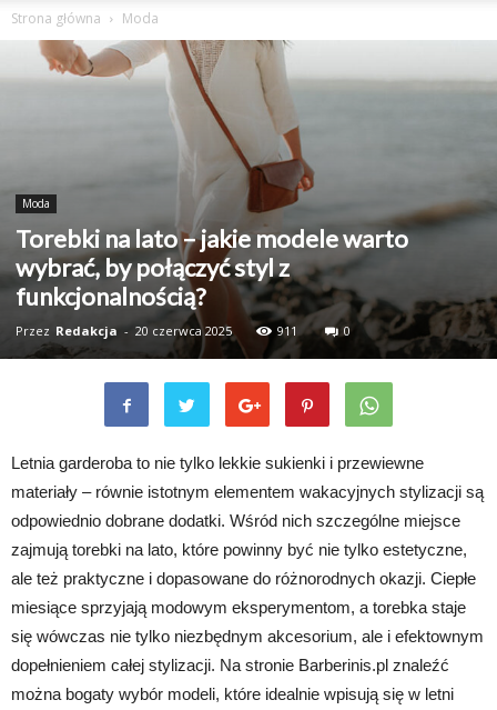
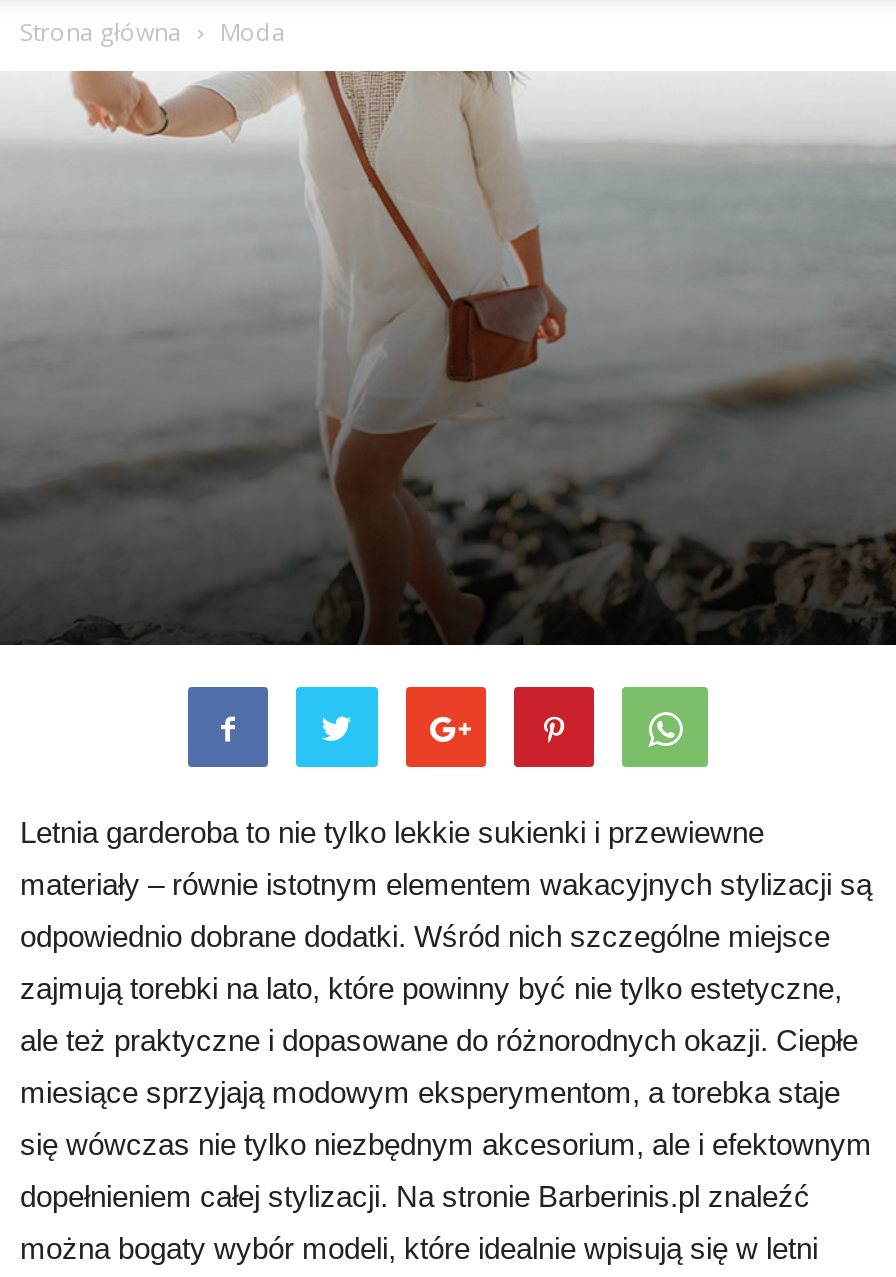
- Moda
- Torebki na lato – jakie modele warto
- wybrać, by połączyć styl z
- funkcjonalnością?
- Przez Redakcja - 20 czerwca 2025
- 911
- 0
